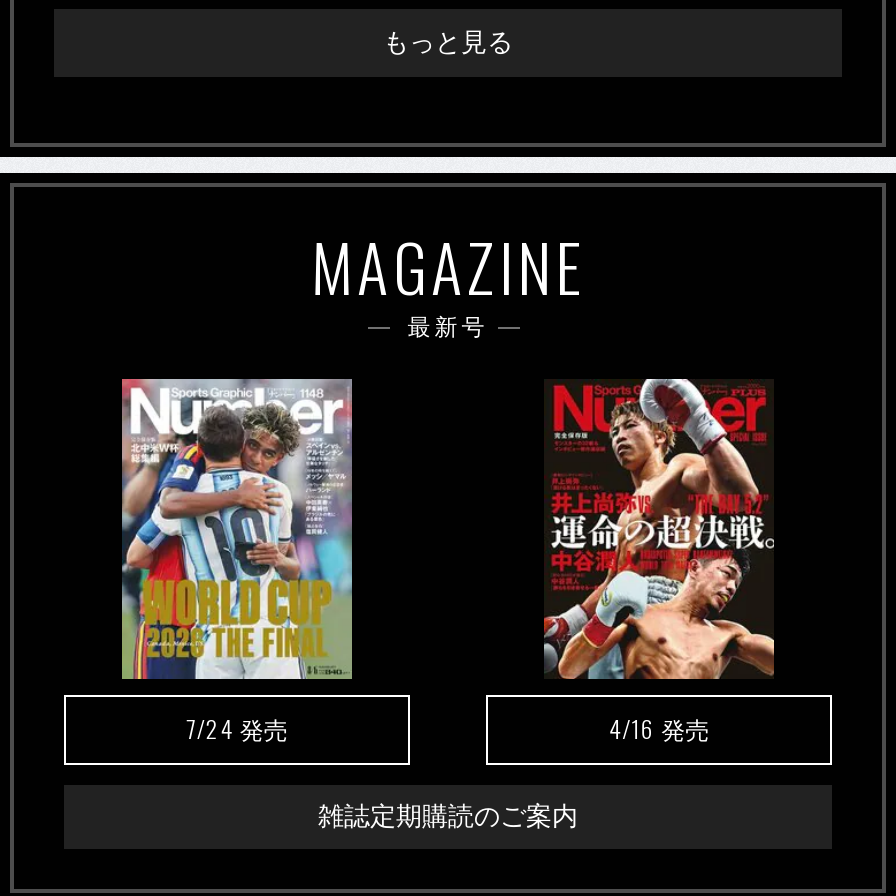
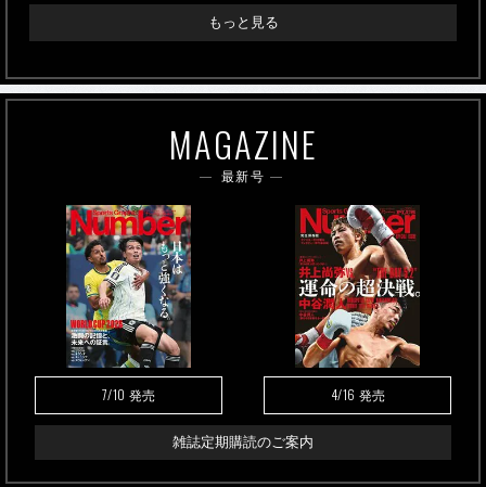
- [image]
- 7/24発売
+ [image]
+ 7/10発売
